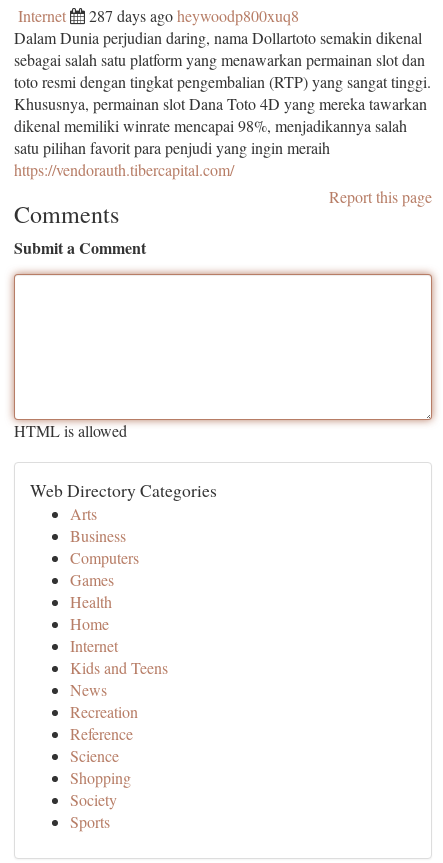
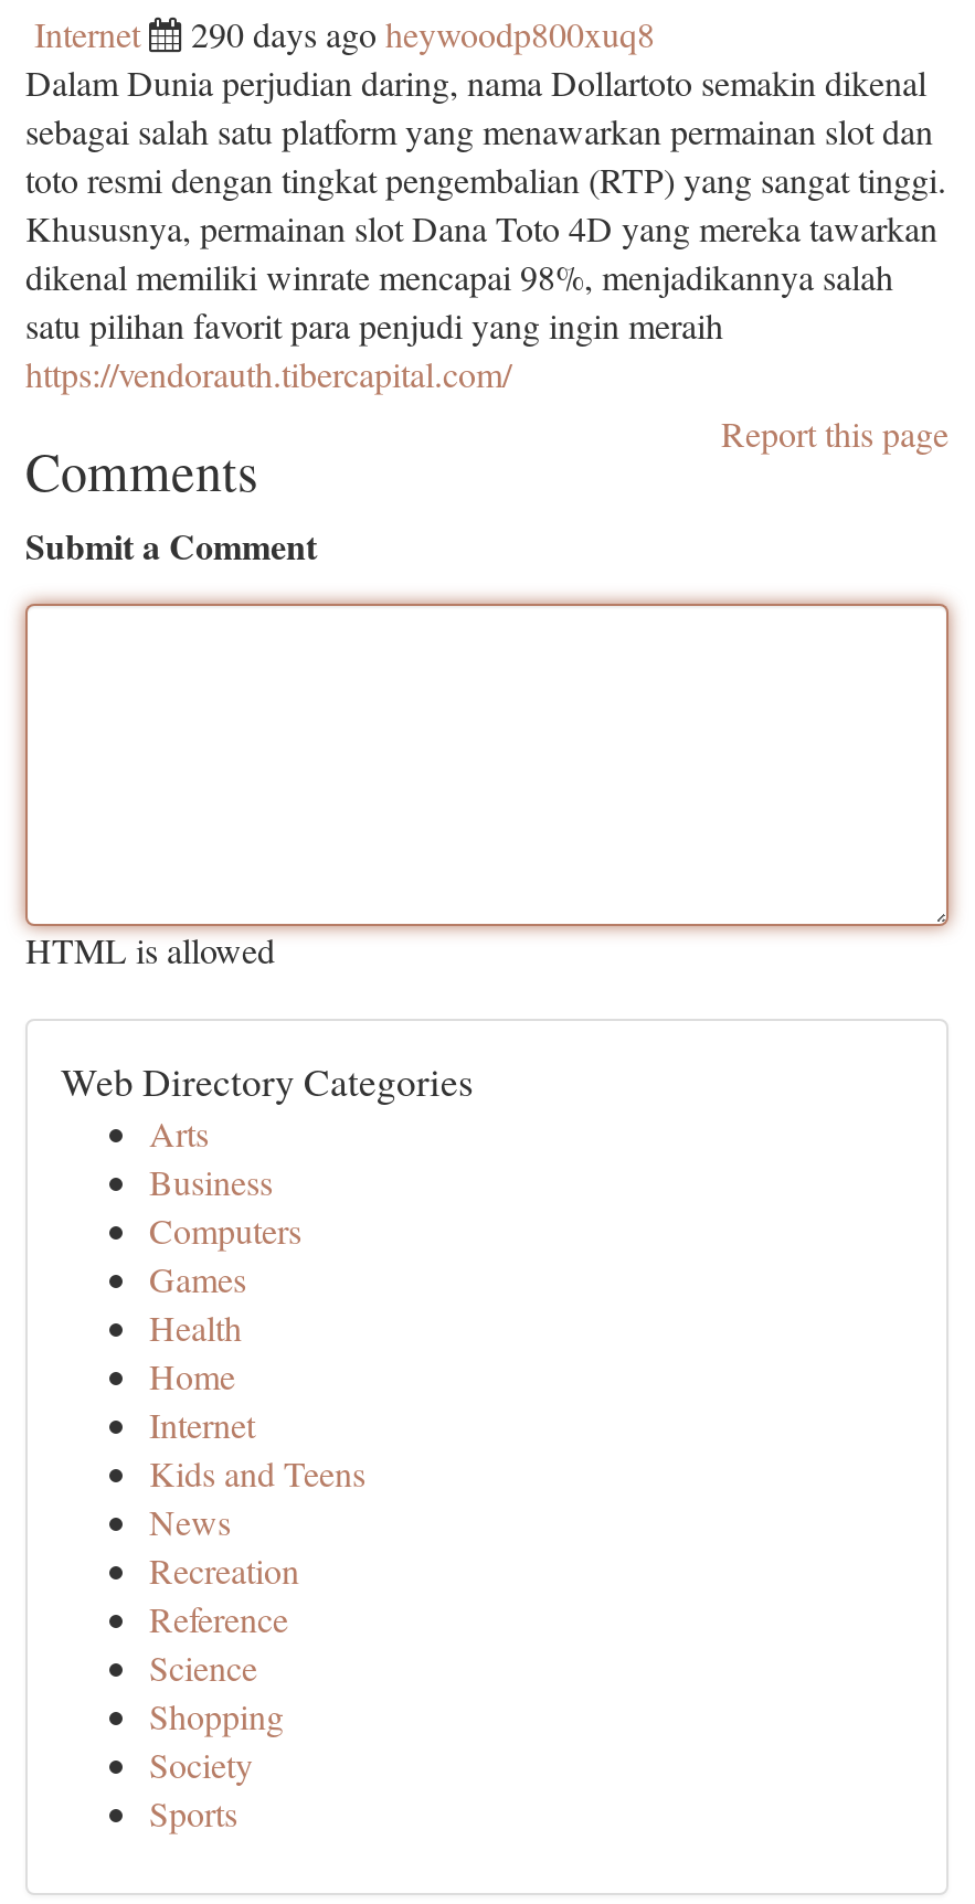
- 287 days ago heywoodp800xuq8
+ 290 days ago heywoodp800xuq8
